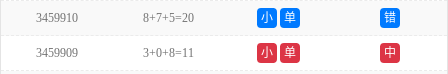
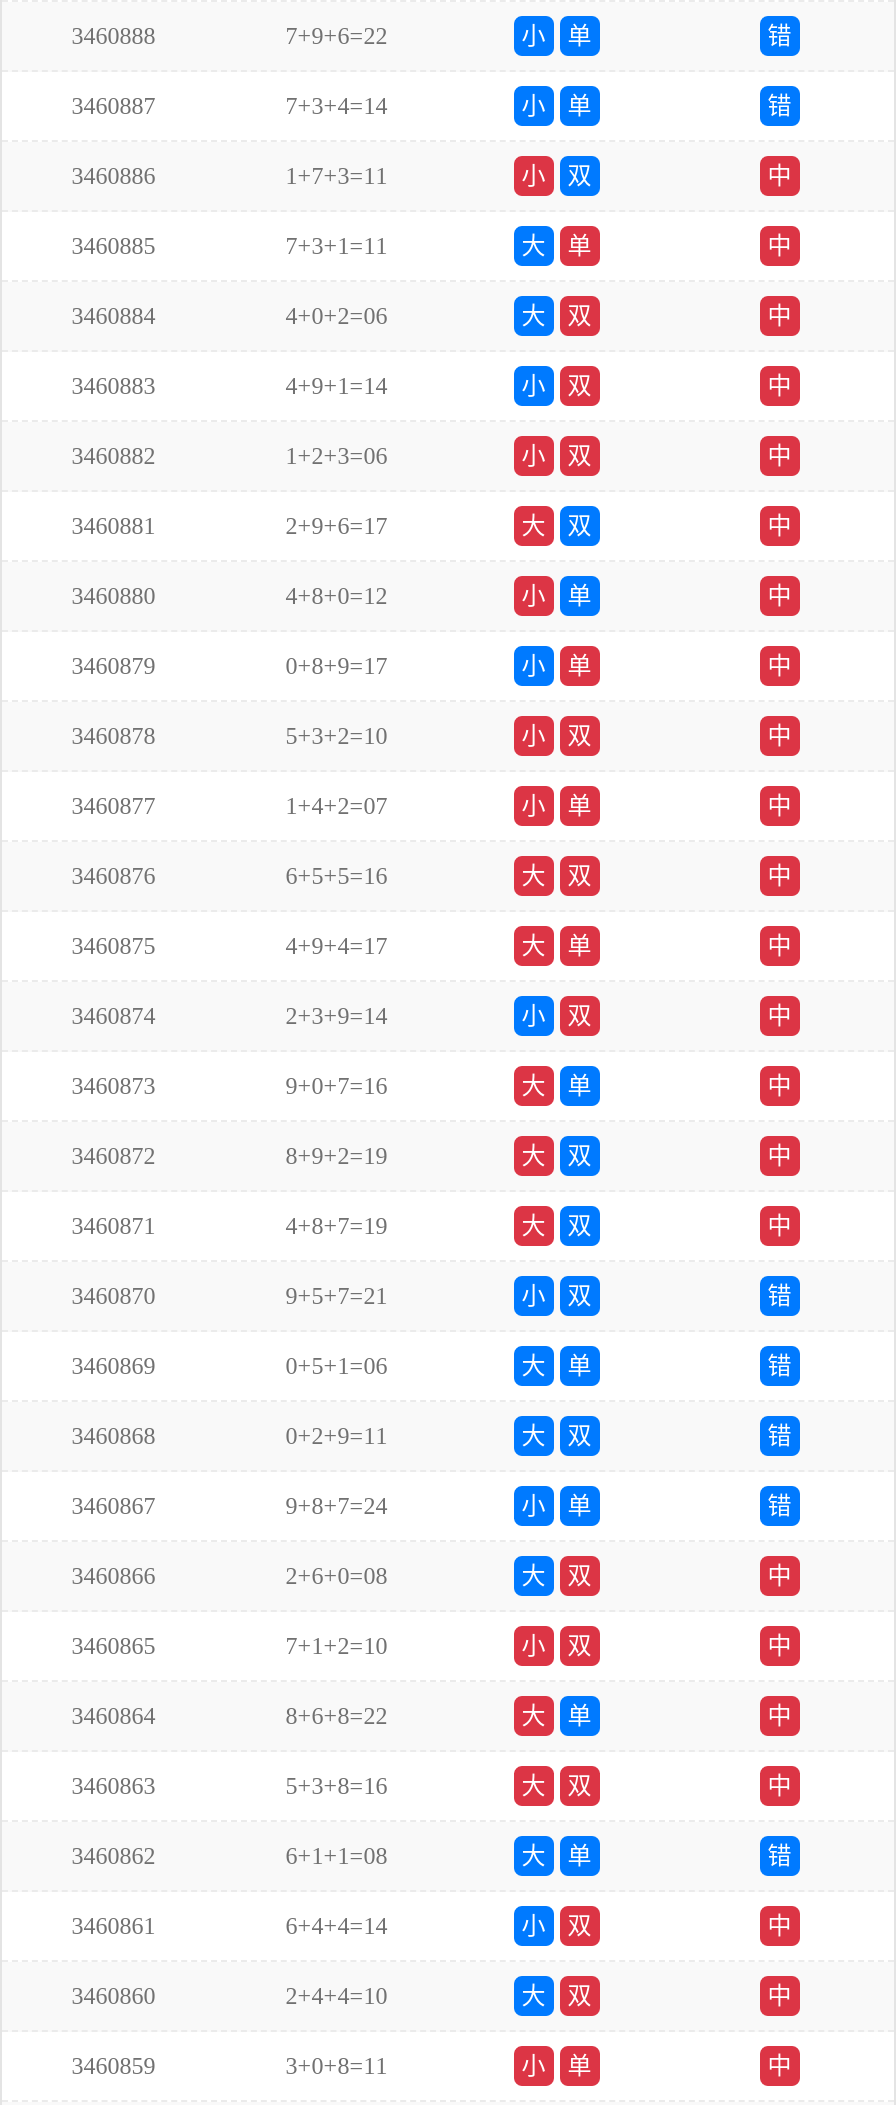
- 3459910
+ 3460888

- 8+7+5=20
+ 7+9+6=22

- 3459909
+ 3460887
+ 7+3+4=14
+ 小
+ 单
+ 错
+ 3460886
+ 1+7+3=11
+ 小
+ 双
+ 中
+ 3460885
+ 7+3+1=11
+ 大
+ 单
+ 中
+ 3460884
+ 4+0+2=06
+ 大
+ 双
+ 中
+ 3460883
+ 4+9+1=14
+ 小
+ 双
+ 中
+ 3460882
+ 1+2+3=06
+ 小
+ 双
+ 中
+ 3460881
+ 2+9+6=17
+ 大
+ 双
+ 中
+ 3460880
+ 4+8+0=12
+ 小
+ 单
+ 中
+ 3460879
+ 0+8+9=17
+ 小
+ 单
+ 中
+ 3460878
+ 5+3+2=10
+ 小
+ 双
+ 中
+ 3460877
+ 1+4+2=07
+ 小
+ 单
+ 中
+ 3460876
+ 6+5+5=16
+ 大
+ 双
+ 中
+ 3460875
+ 4+9+4=17
+ 大
+ 单
+ 中
+ 3460874
+ 2+3+9=14
+ 小
+ 双
+ 中
+ 3460873
+ 9+0+7=16
+ 大
+ 单
+ 中
+ 3460872
+ 8+9+2=19
+ 大
+ 双
+ 中
+ 3460871
+ 4+8+7=19
+ 大
+ 双
+ 中
+ 3460870
+ 9+5+7=21
+ 小
+ 双
+ 错
+ 3460869
+ 0+5+1=06
+ 大
+ 单
+ 错
+ 3460868
+ 0+2+9=11
+ 大
+ 双
+ 错
+ 3460867
+ 9+8+7=24
+ 小
+ 单
+ 错
+ 3460866
+ 2+6+0=08
+ 大
+ 双
+ 中
+ 3460865
+ 7+1+2=10
+ 小
+ 双
+ 中
+ 3460864
+ 8+6+8=22
+ 大
+ 单
+ 中
+ 3460863
+ 5+3+8=16
+ 大
+ 双
+ 中
+ 3460862
+ 6+1+1=08
+ 大
+ 单
+ 错
+ 3460861
+ 6+4+4=14
+ 小
+ 双
+ 中
+ 3460860
+ 2+4+4=10
+ 大
+ 双
+ 中
+ 3460859
